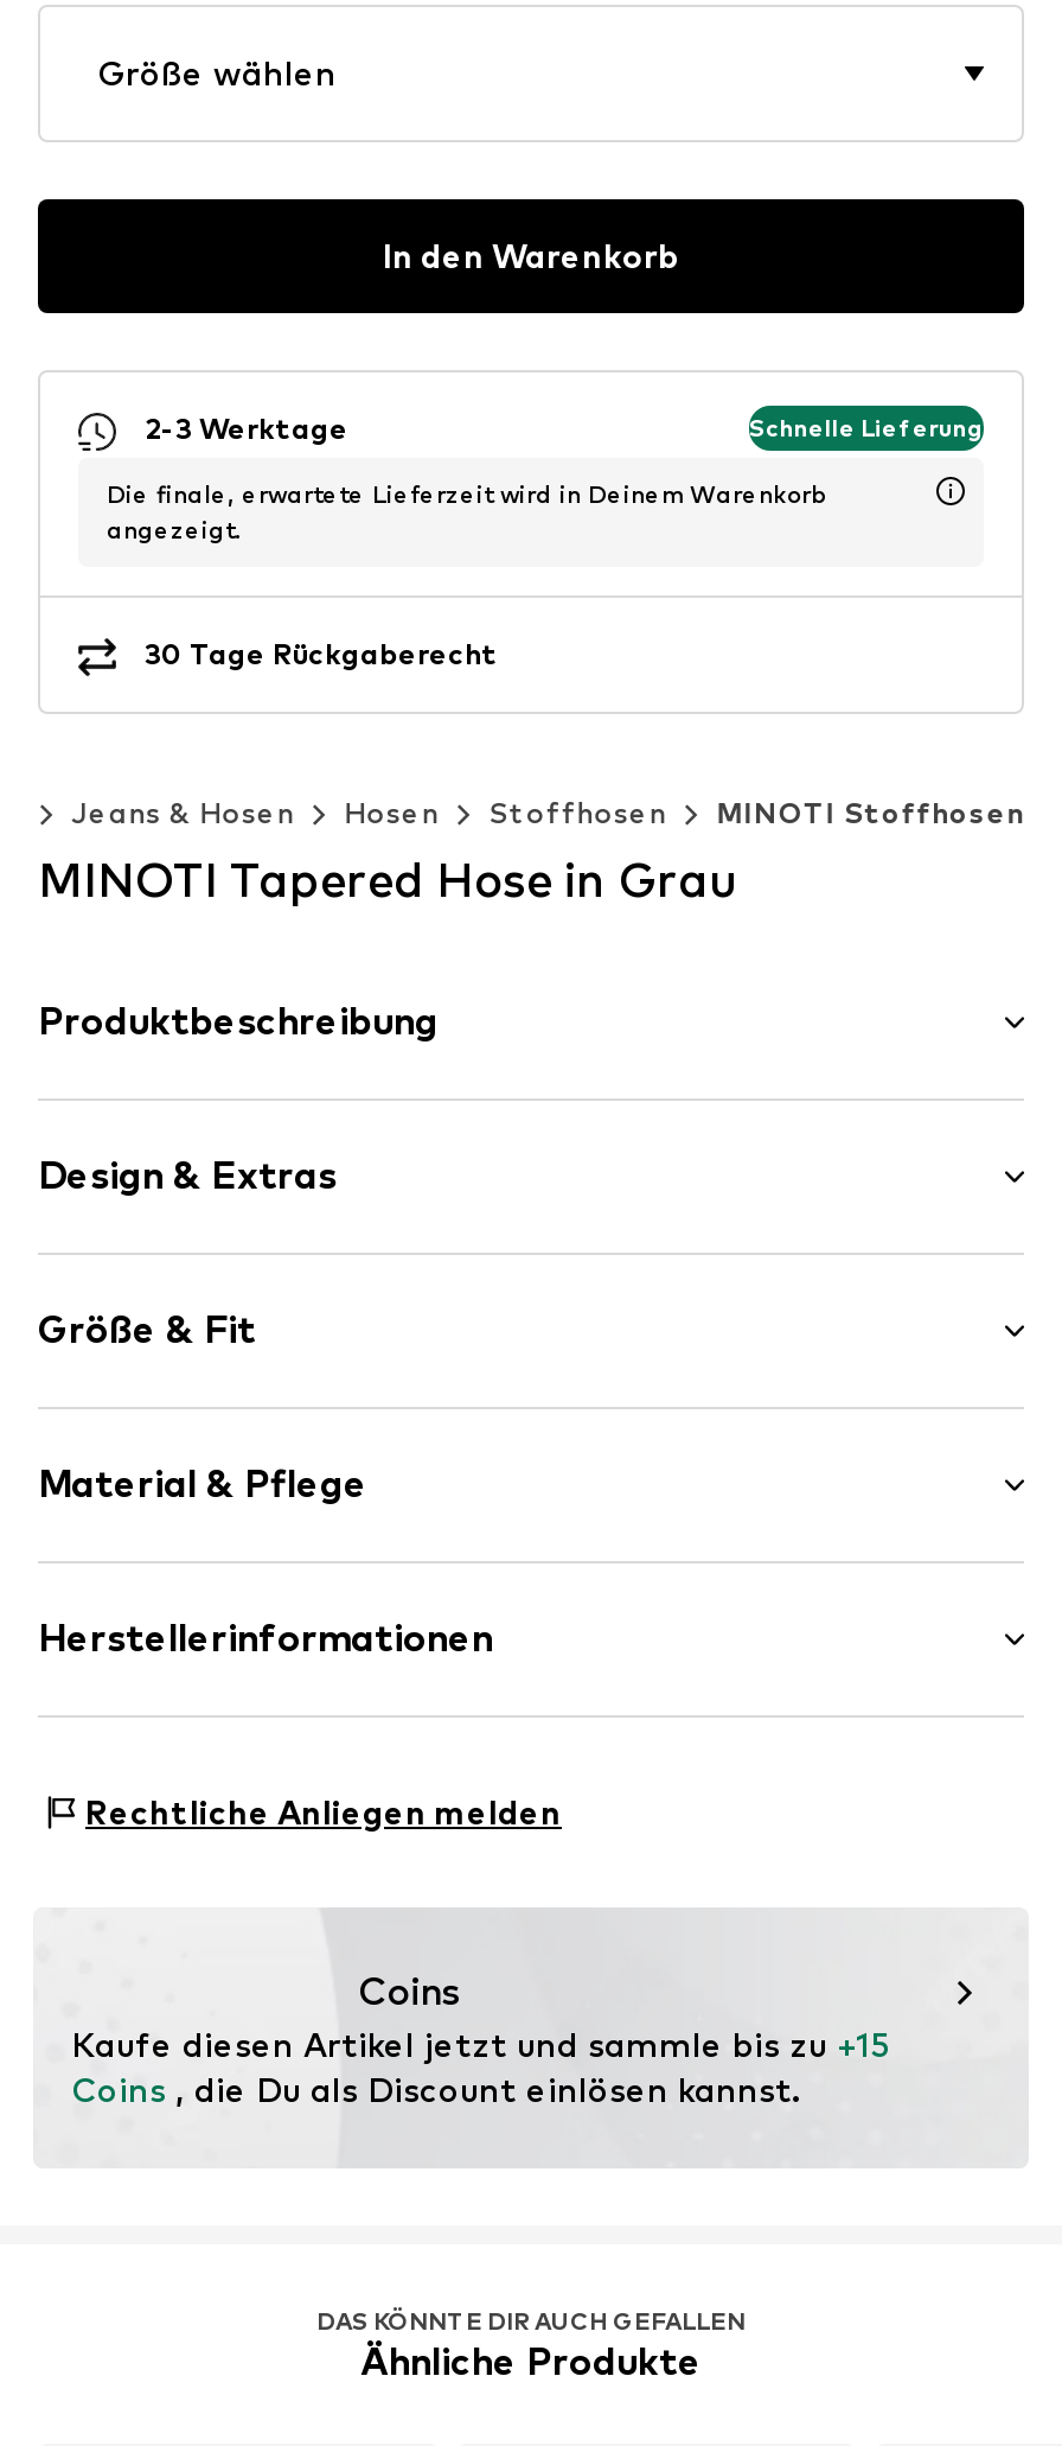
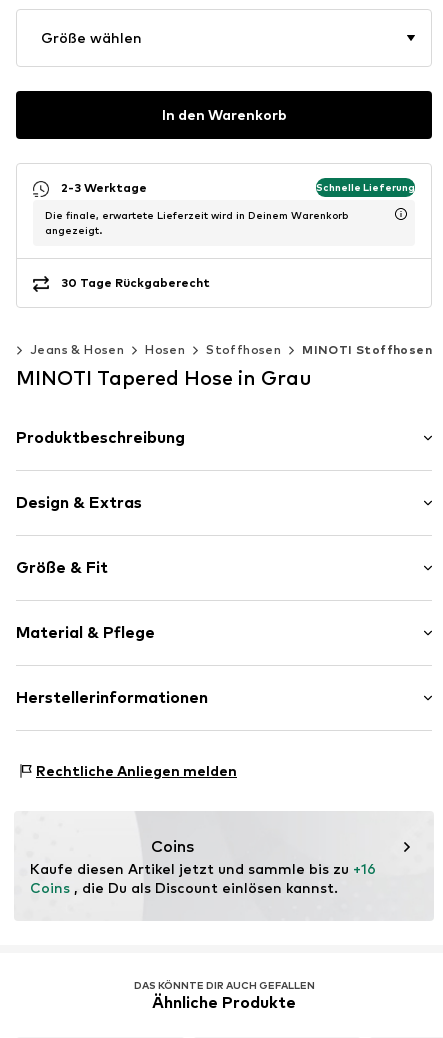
- Kaufe diesen Artikel jetzt und sammle bis zu +15
+ Kaufe diesen Artikel jetzt und sammle bis zu +16
